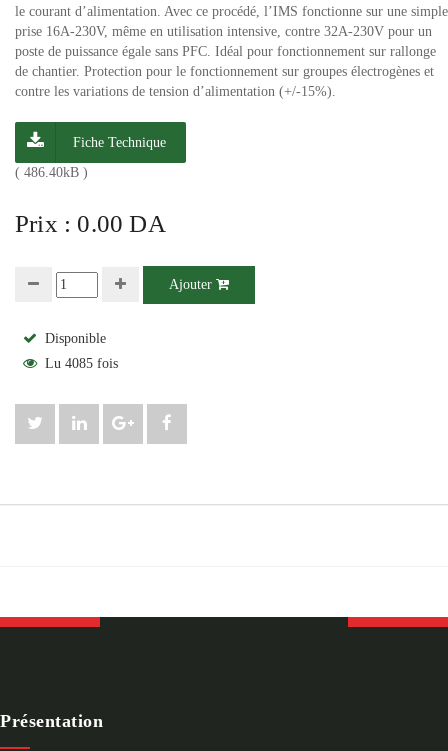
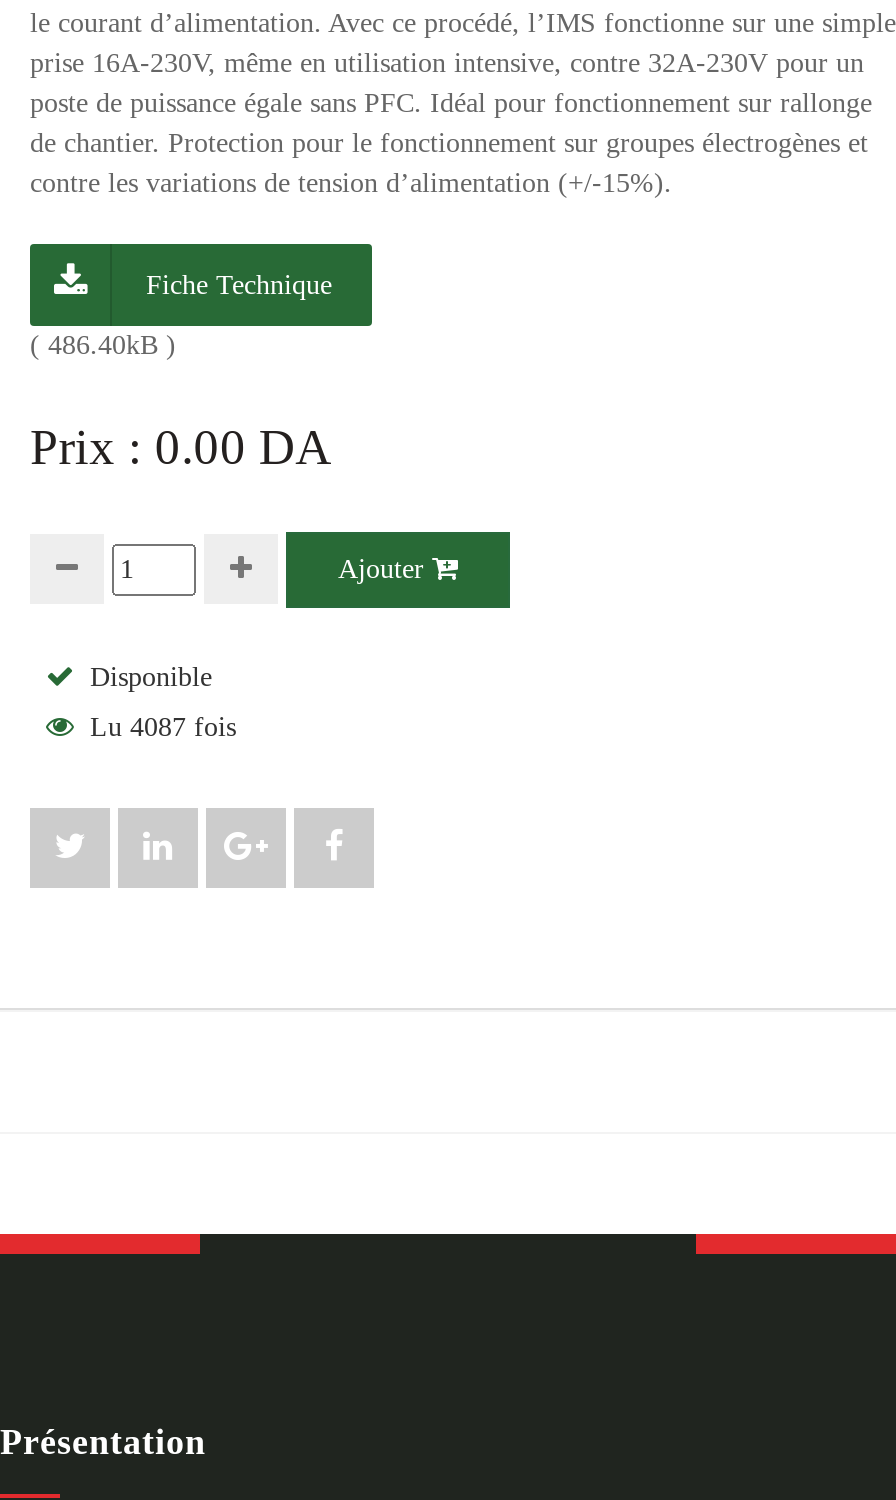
- Lu 4085 fois
+ Lu 4087 fois
